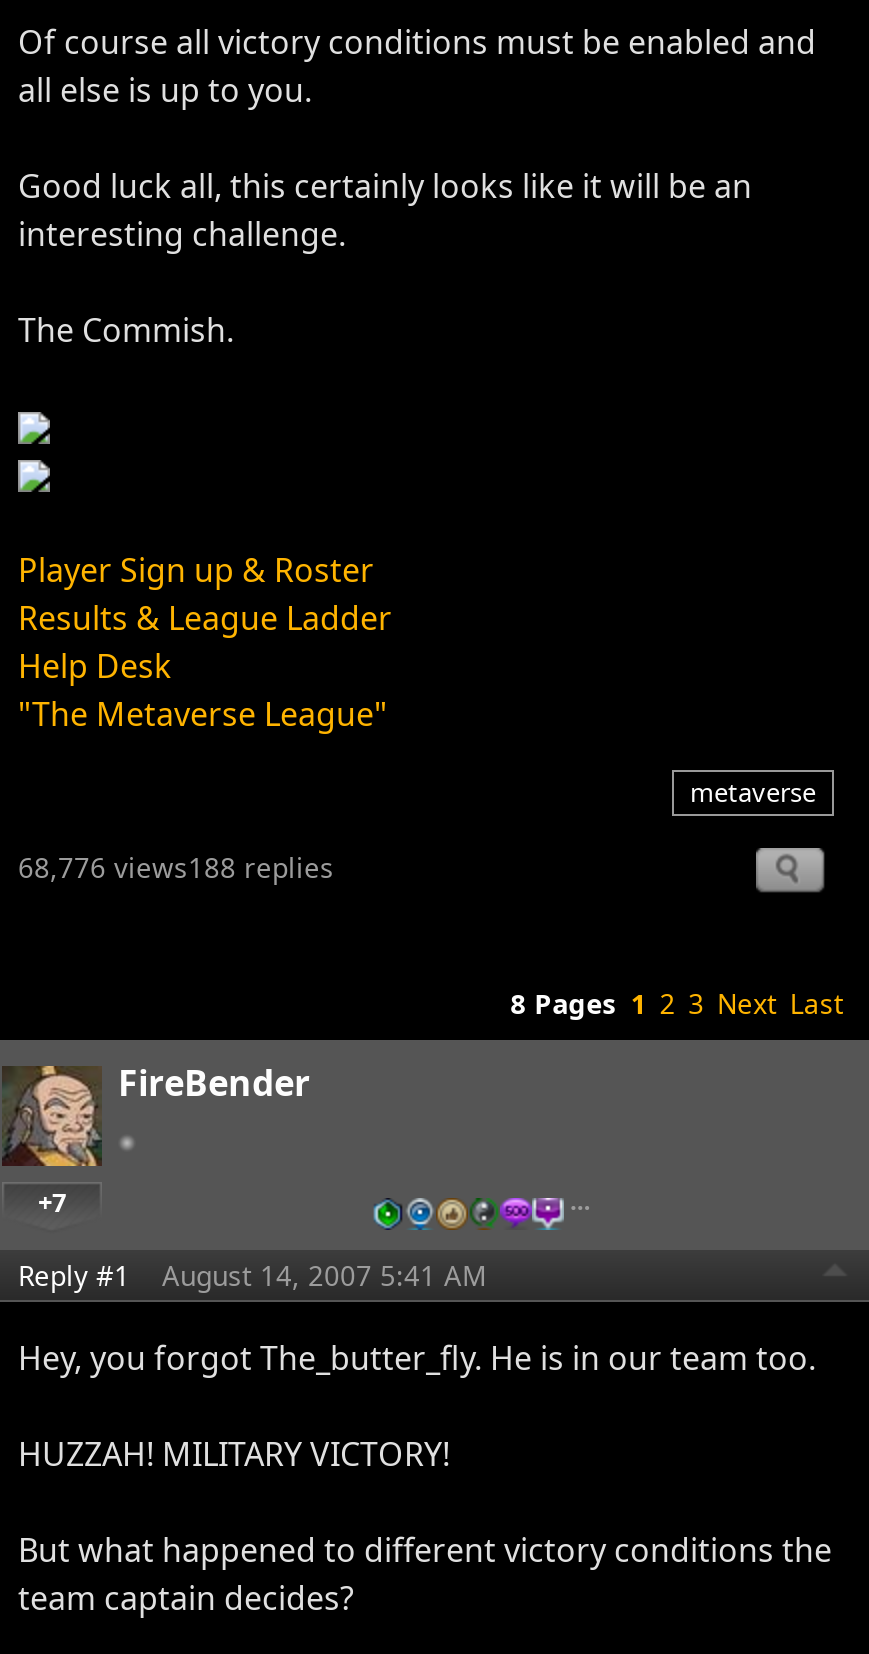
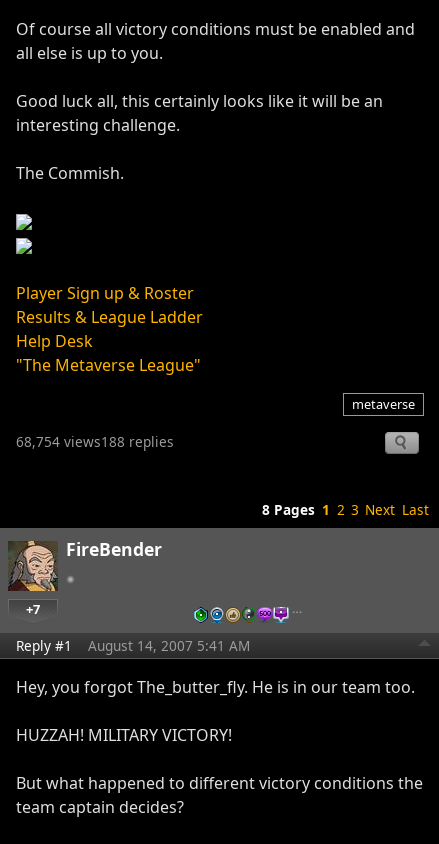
- 68,776 views188 replies
+ 68,754 views188 replies
